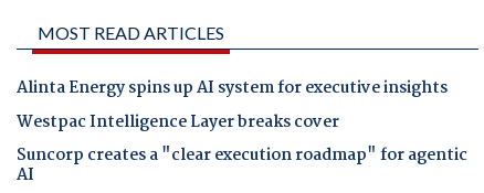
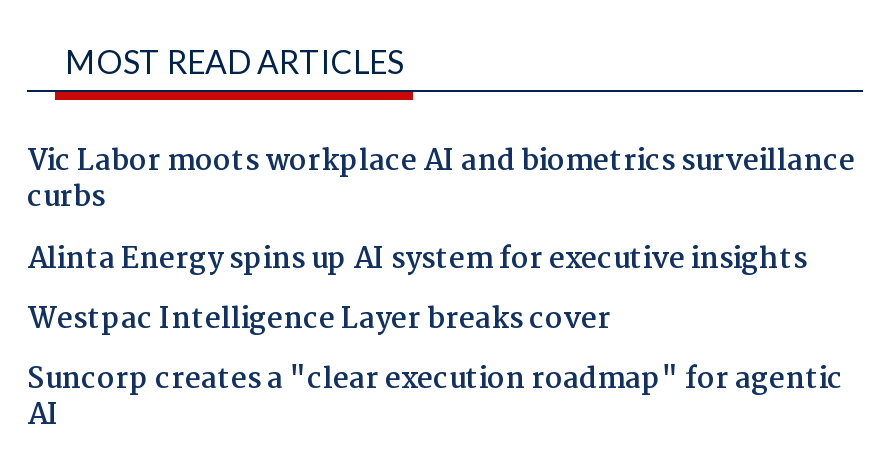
+ Vic Labor moots workplace AI and biometrics surveillance
+ curbs
